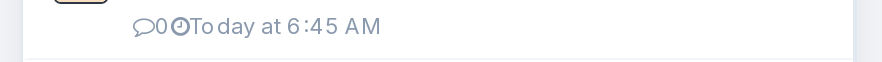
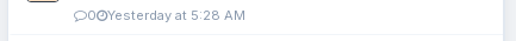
- Today at 6:45 AM
+ Yesterday at 5:28 AM
